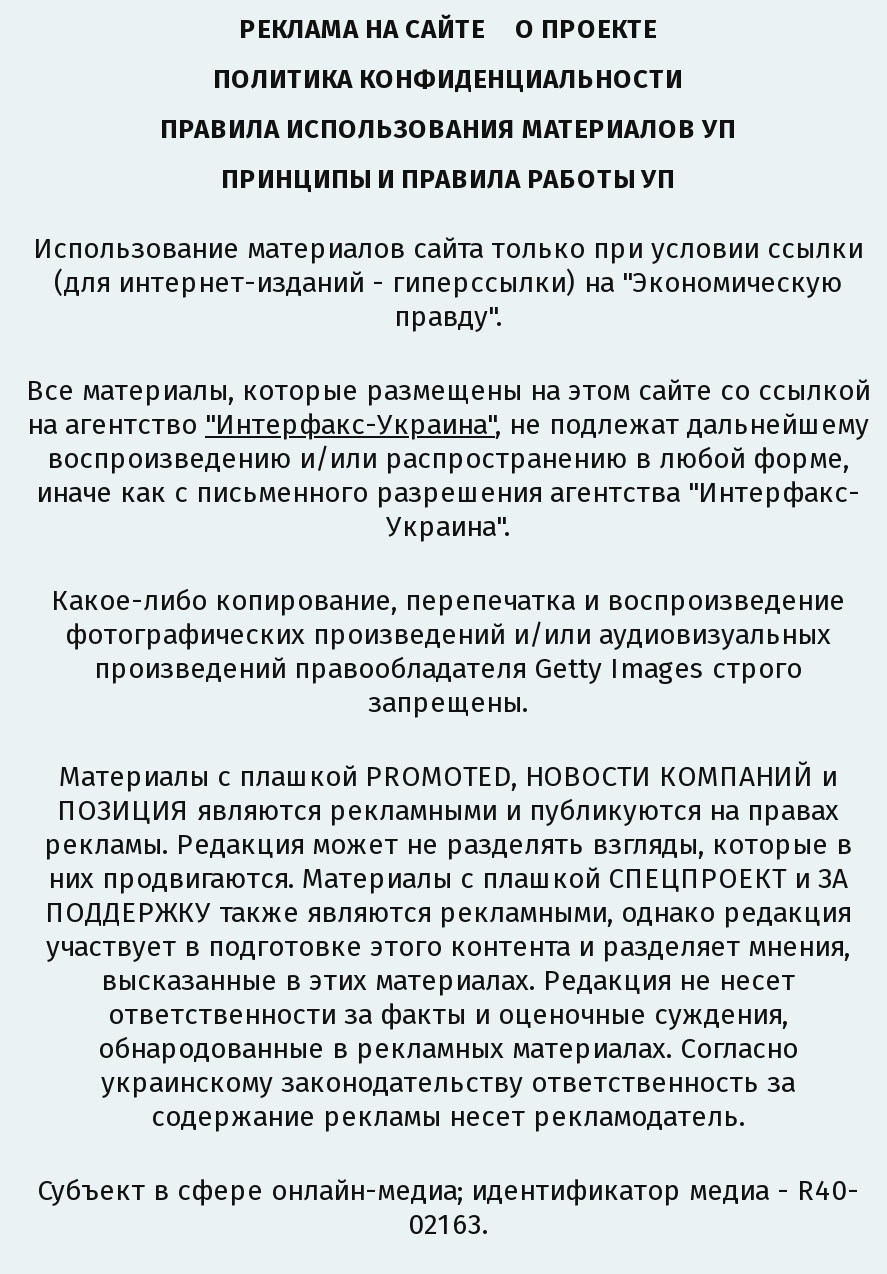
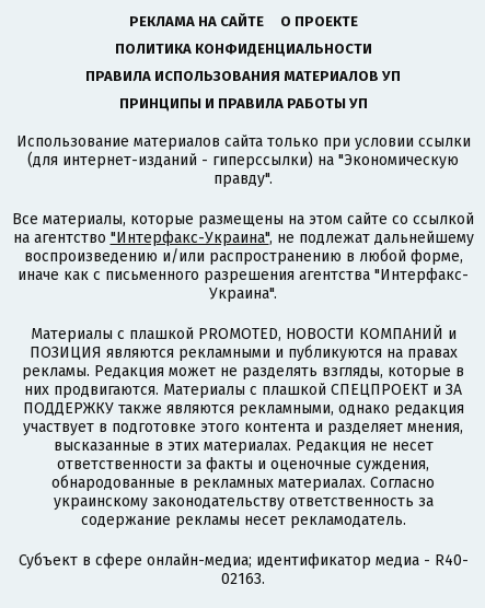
- Какое-либо копирование, перепечатка и воспроизведение
- фотографических произведений и/или аудиовизуальных
- произведений правообладателя Getty Images строго
- запрещены.
